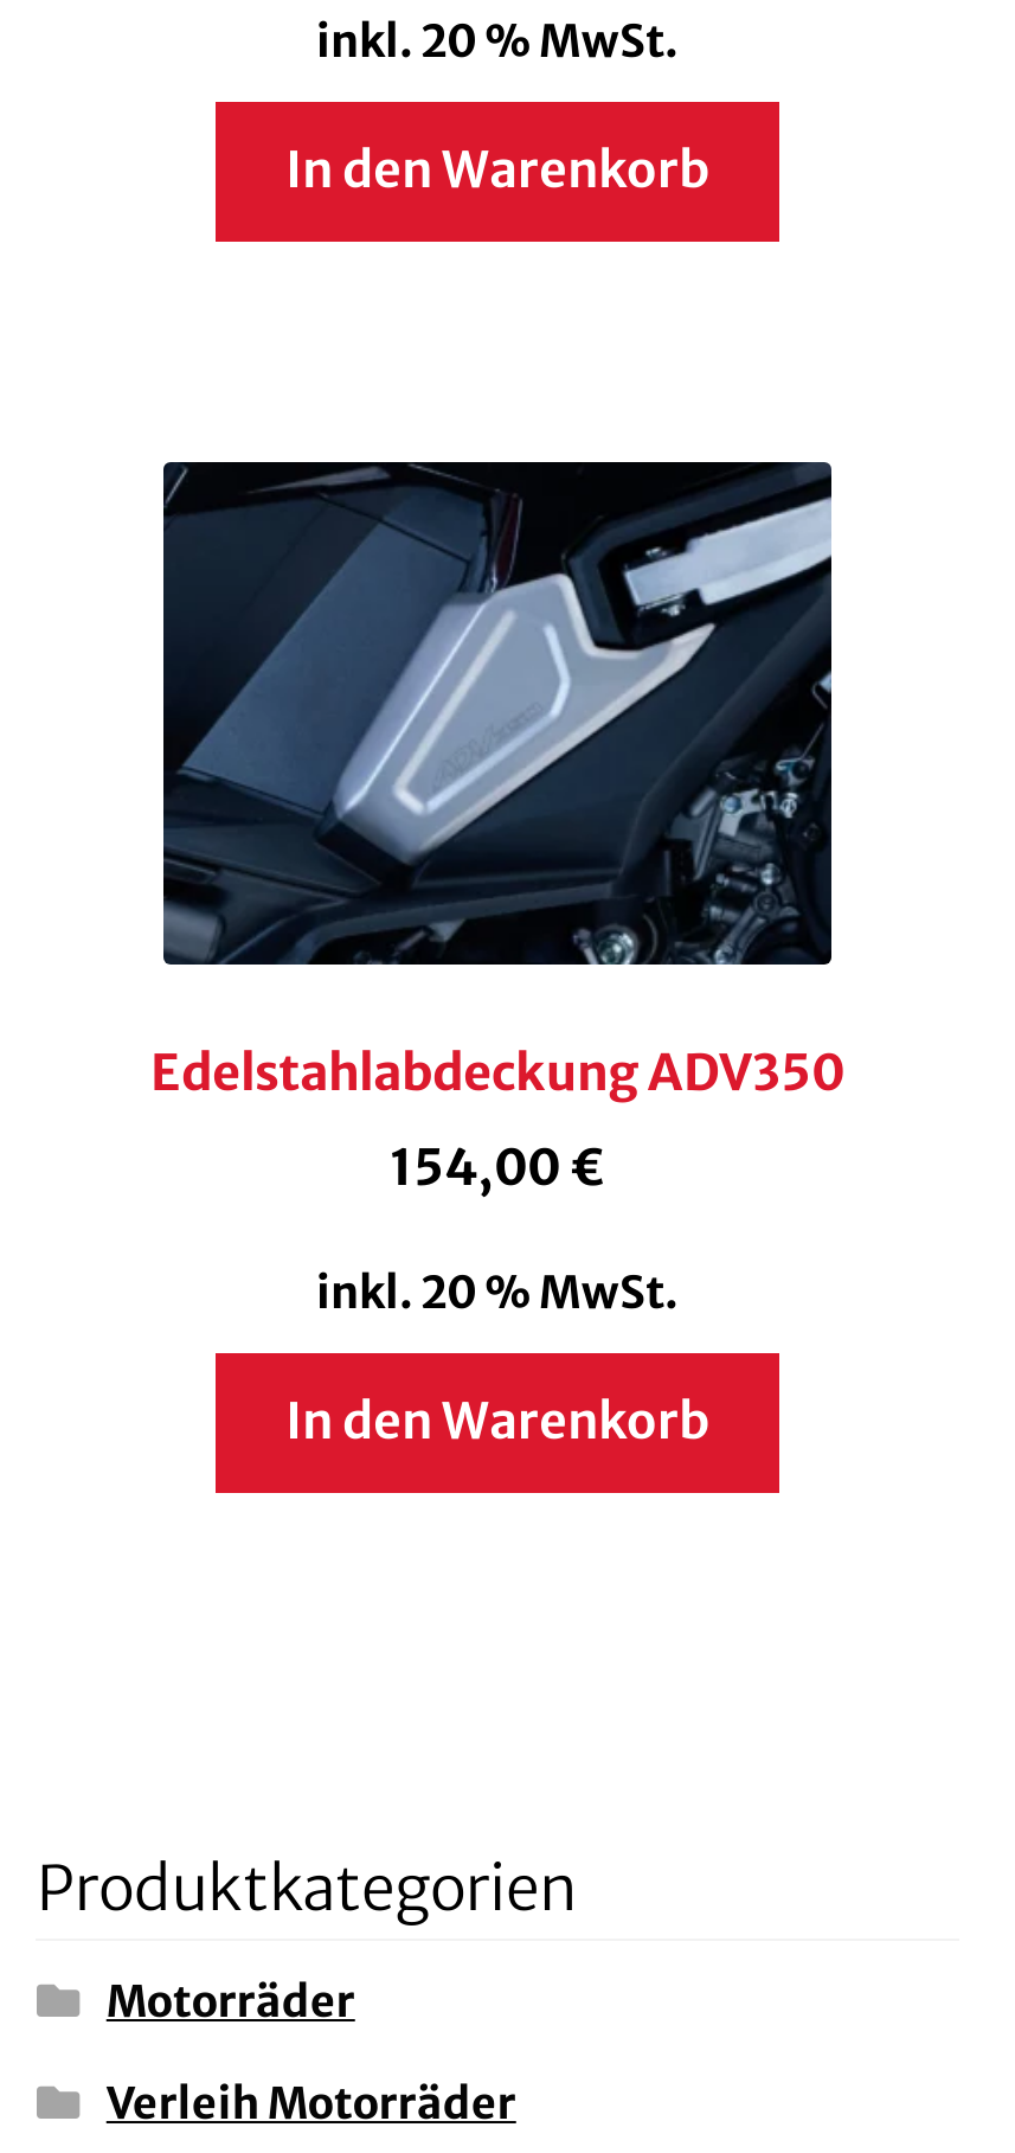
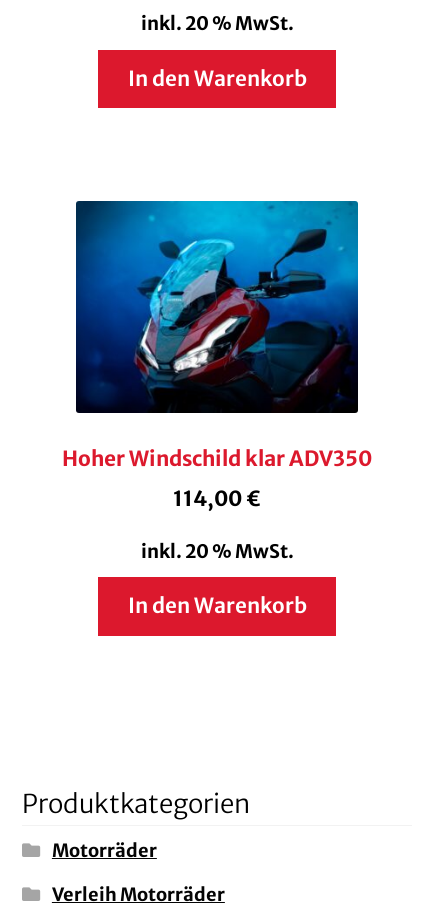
- [image]
- Edelstahlabdeckung ADV350
+ [image]
+ Hoher Windschild klar ADV350

- 154,00 €
+ 114,00 €
